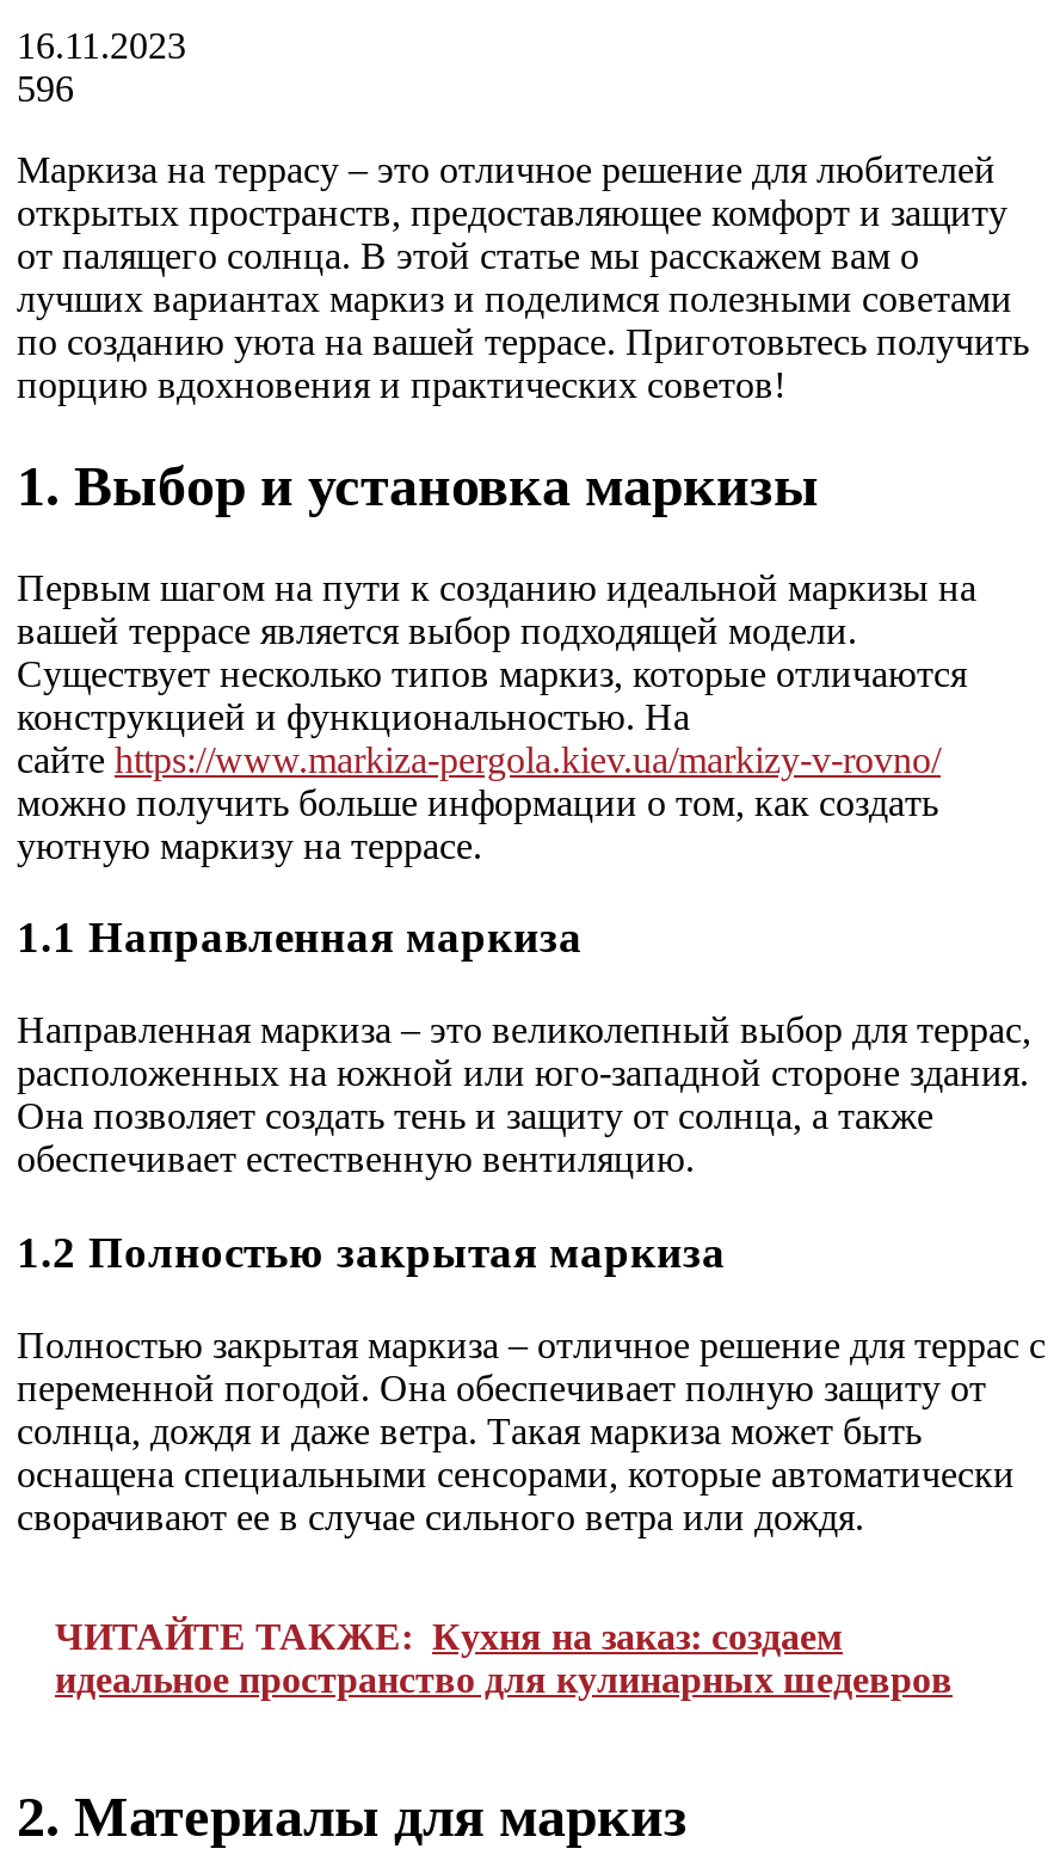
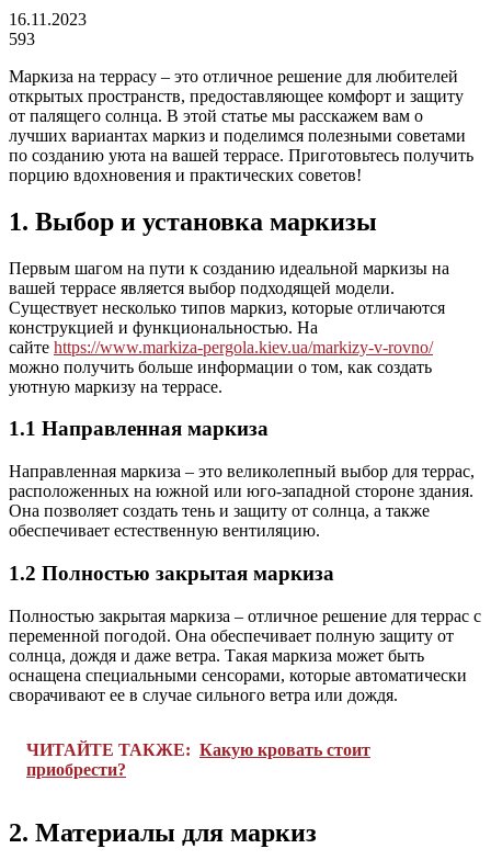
- 596
+ 593

- ЧИТАЙТЕ ТАКЖЕ: Кухня на заказ: создаем
- идеальное пространство для кулинарных шедевров
+ ЧИТАЙТЕ ТАКЖЕ: Какую кровать стоит
+ приобрести?
